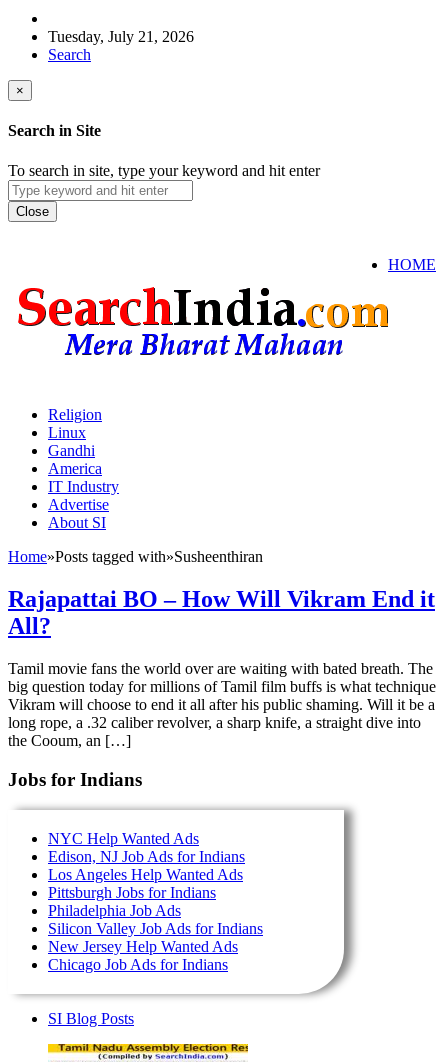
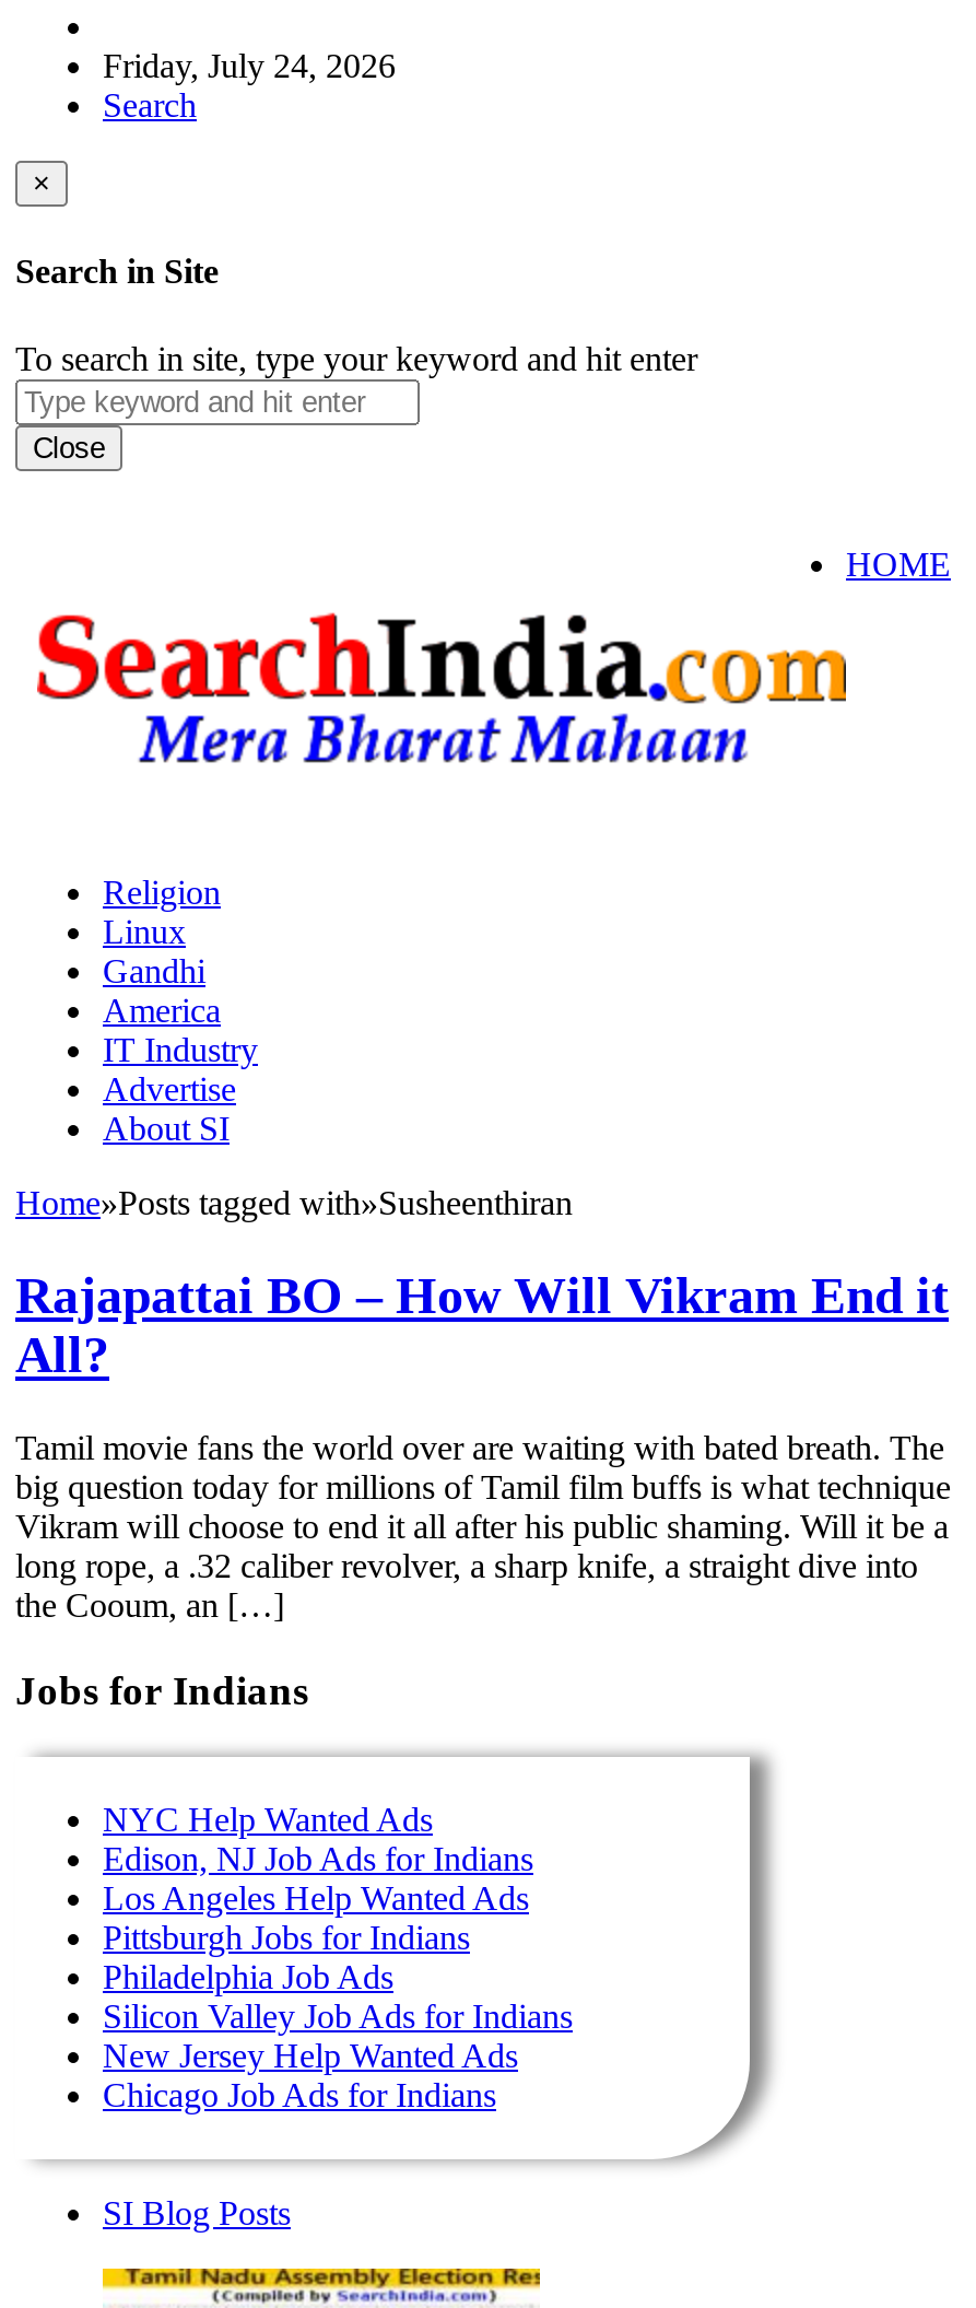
- Tuesday, July 21, 2026
+ Friday, July 24, 2026
